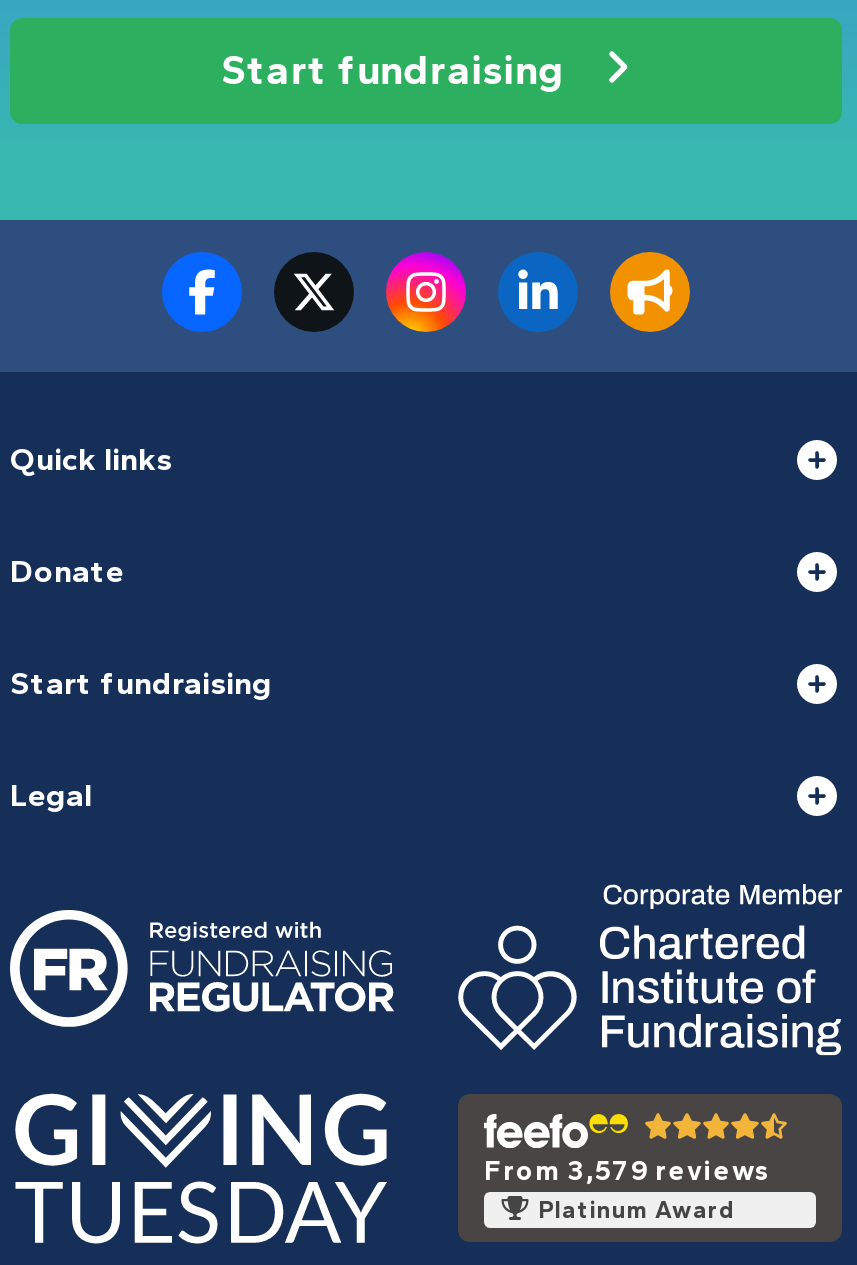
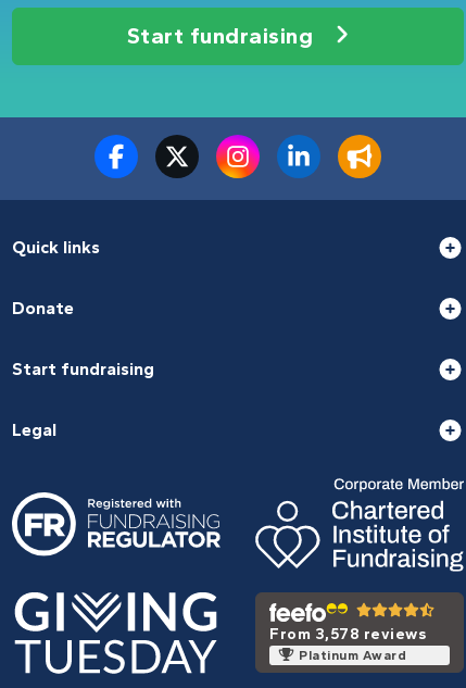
- From 3,579 reviews
+ From 3,578 reviews
